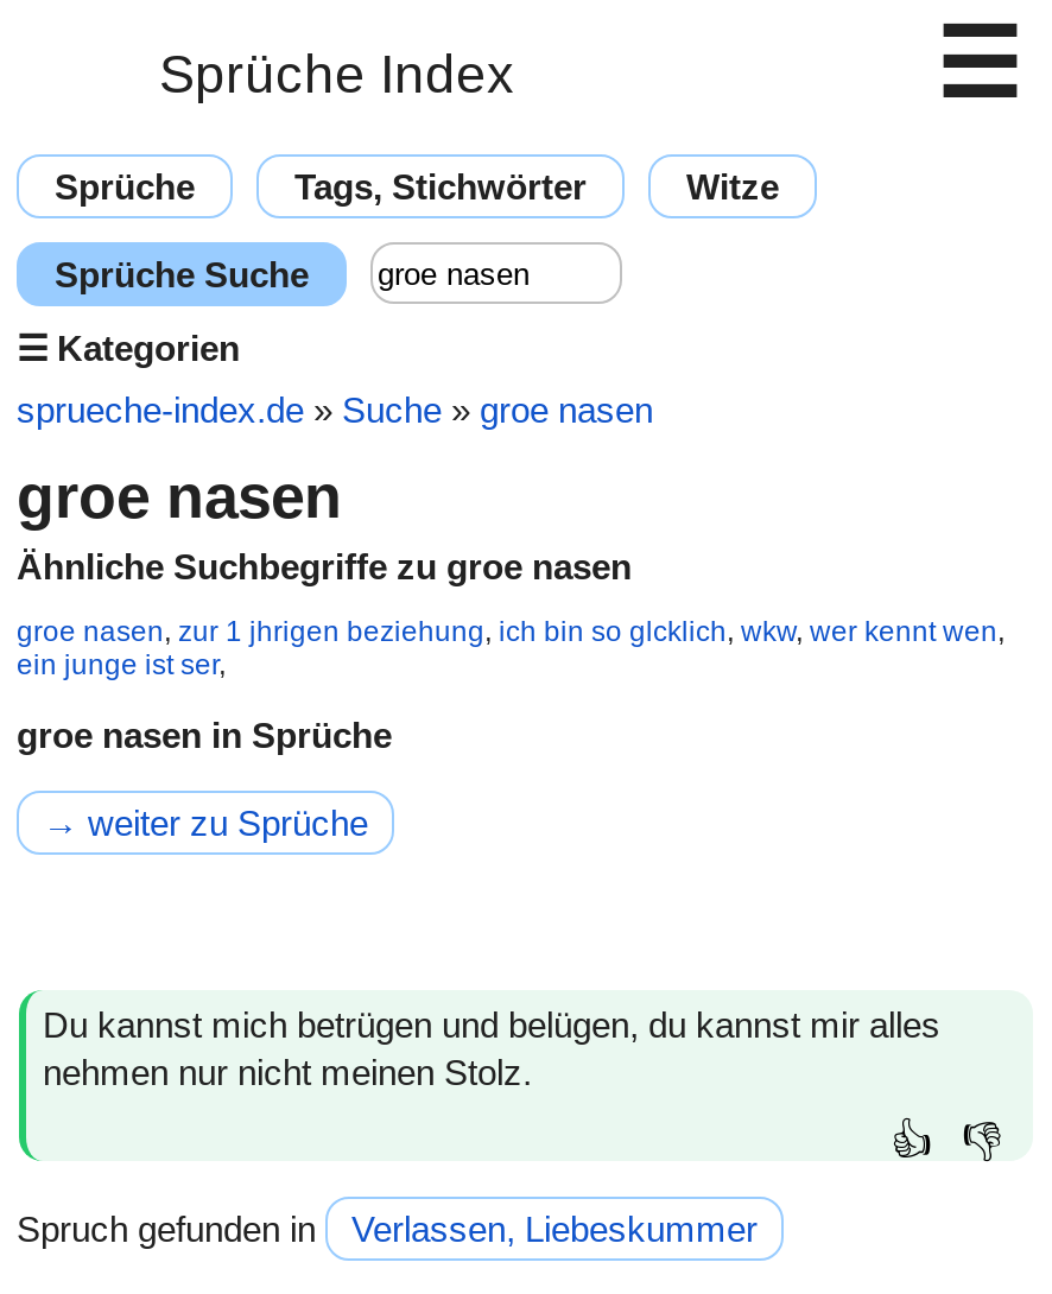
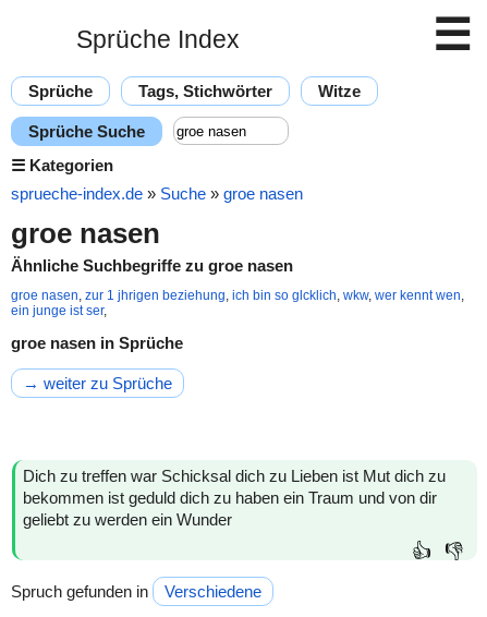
- Du kannst mich betrügen und belügen, du kannst mir alles
- nehmen nur nicht meinen Stolz.
+ Dich zu treffen war Schicksal dich zu Lieben ist Mut dich zu
+ bekommen ist geduld dich zu haben ein Traum und von dir
+ geliebt zu werden ein Wunder

- Verlassen, Liebeskummer
+ Verschiedene
